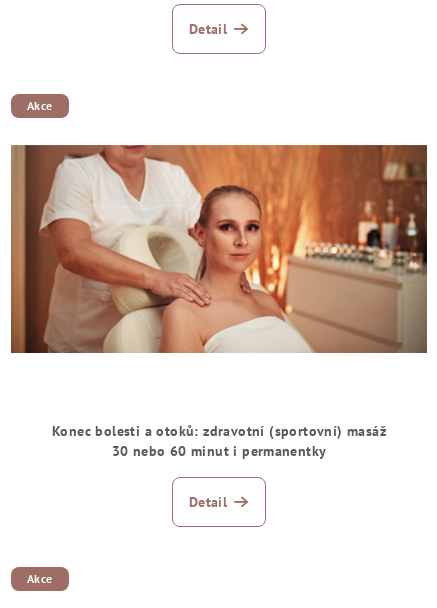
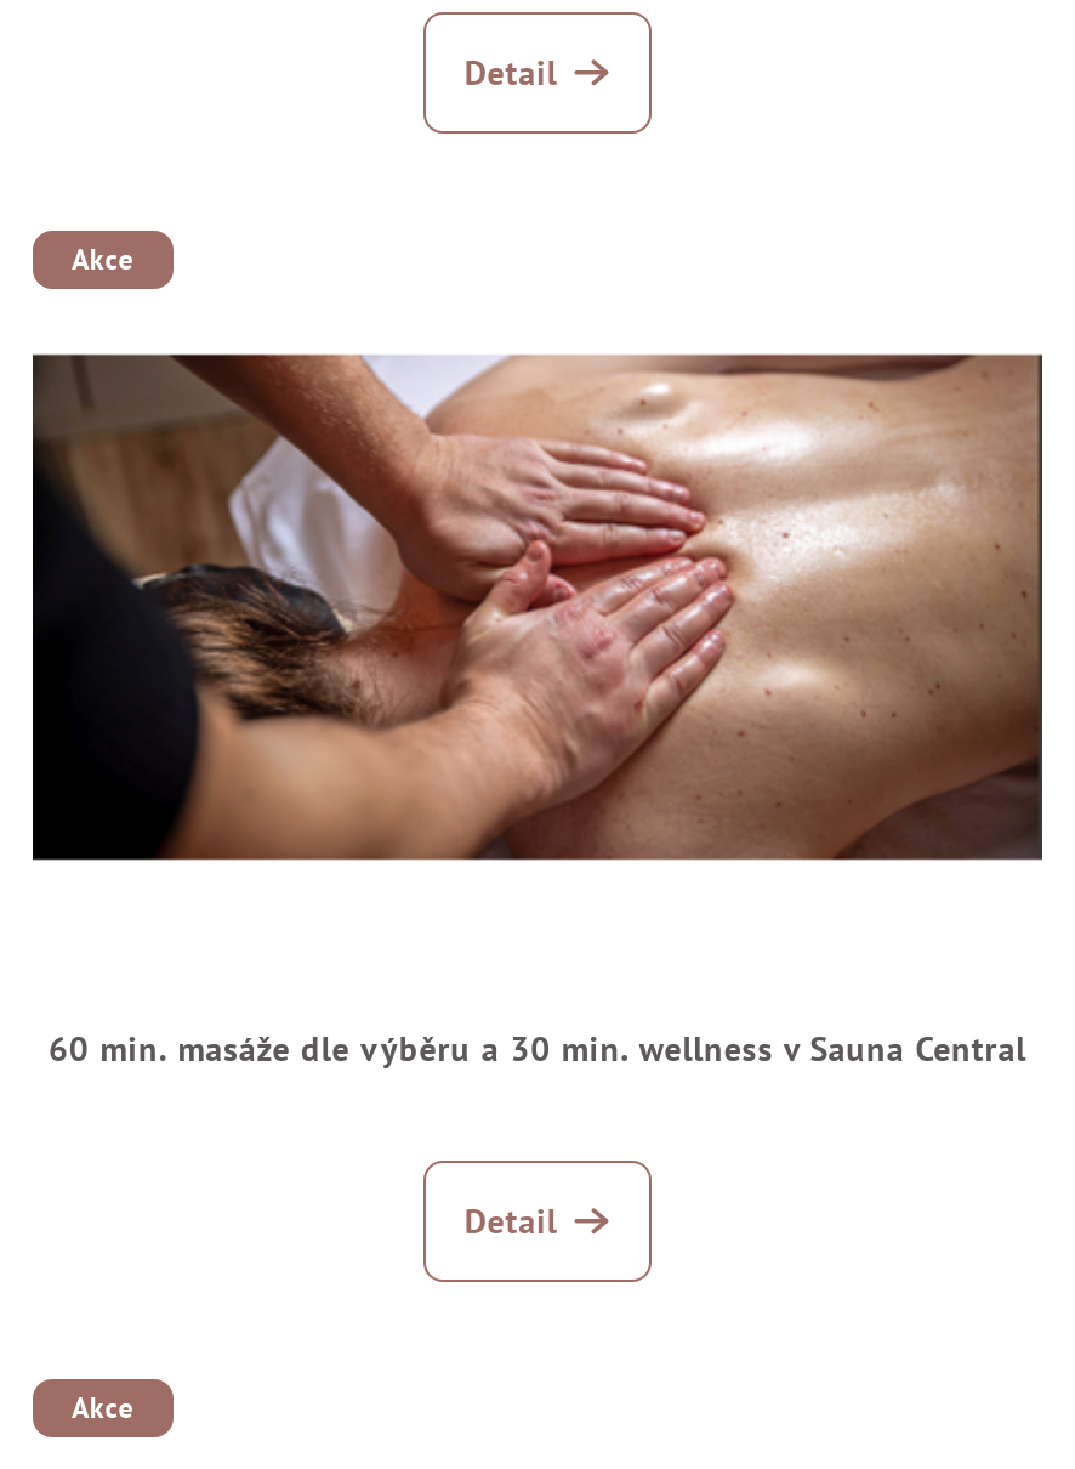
- [image]
+ [image]

- Konec bolesti a otoků: zdravotní (sportovní) masáž
- 30 nebo 60 minut i permanentky
+ 60 min. masáže dle výběru a 30 min. wellness v Sauna Central
